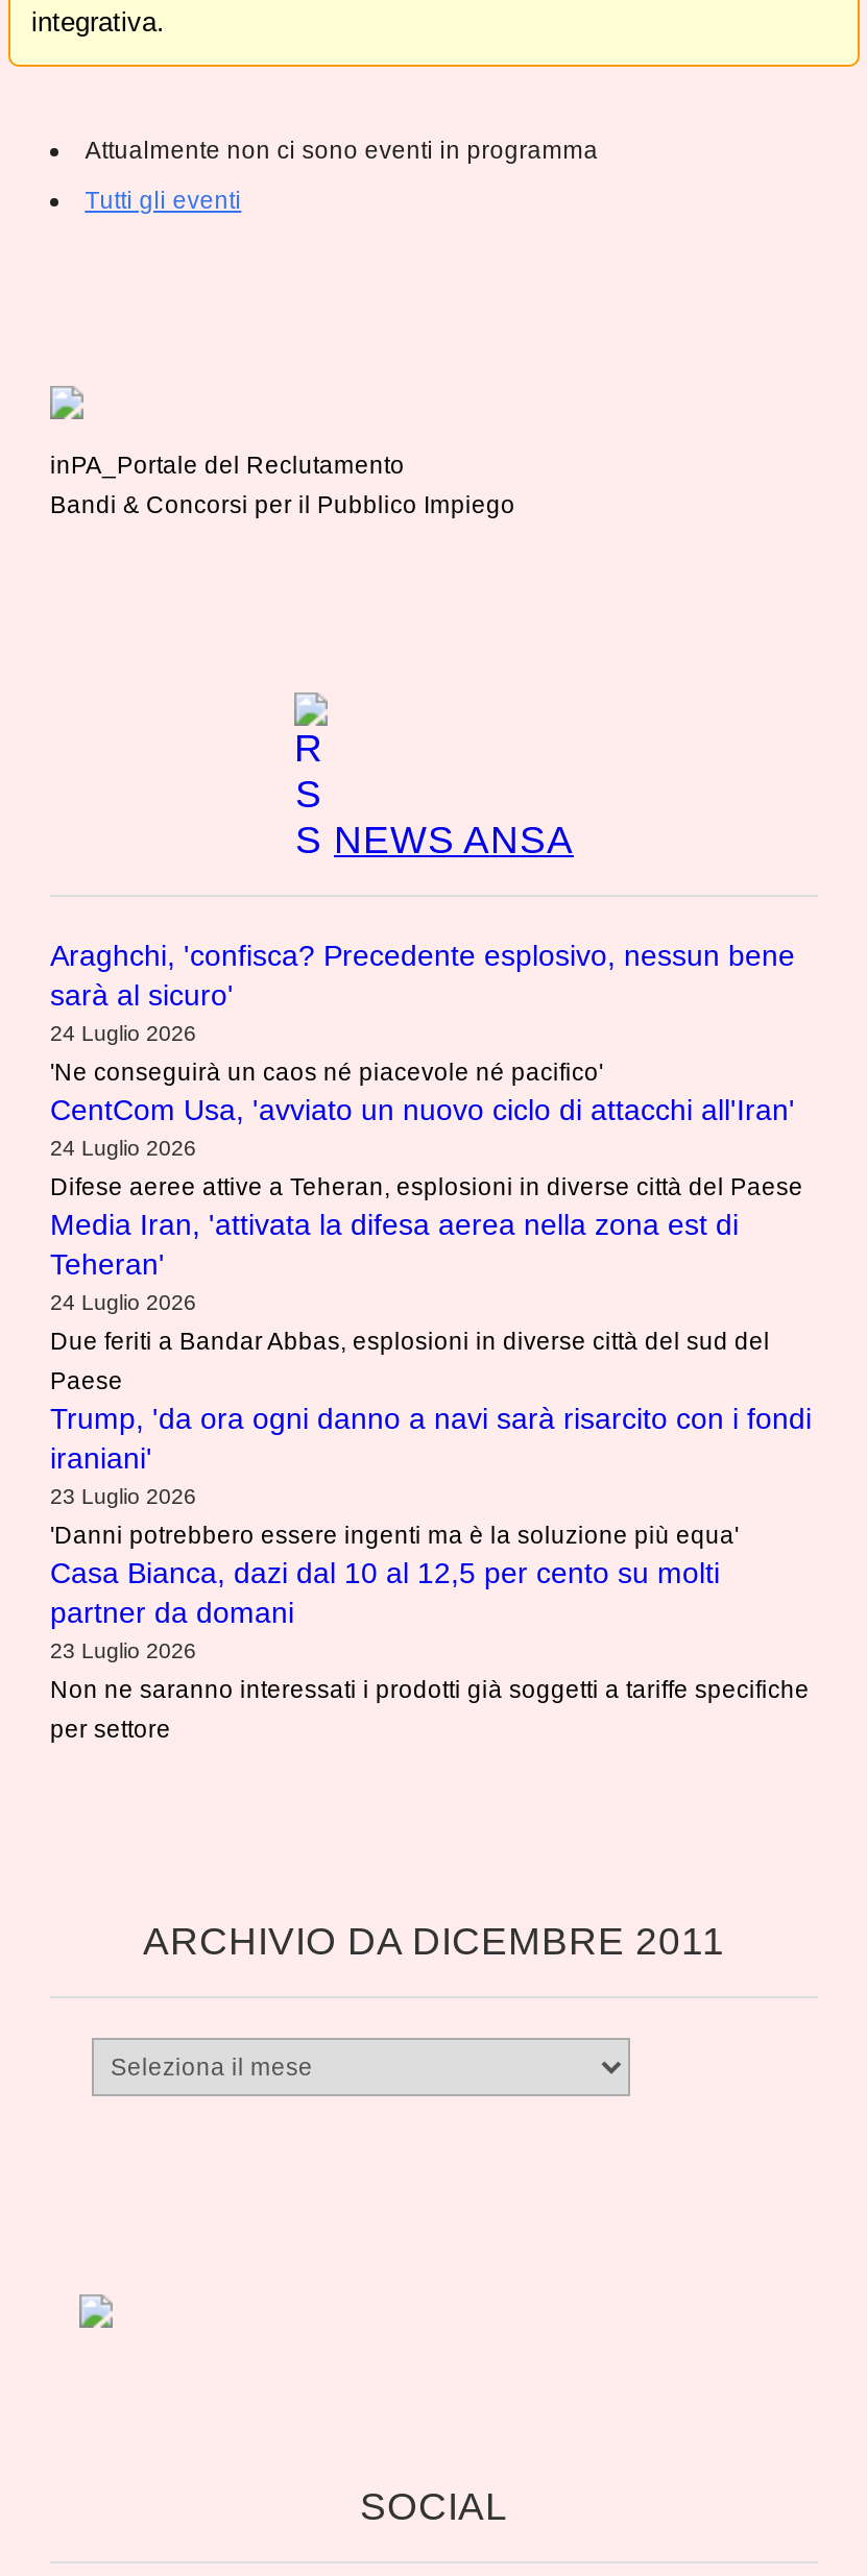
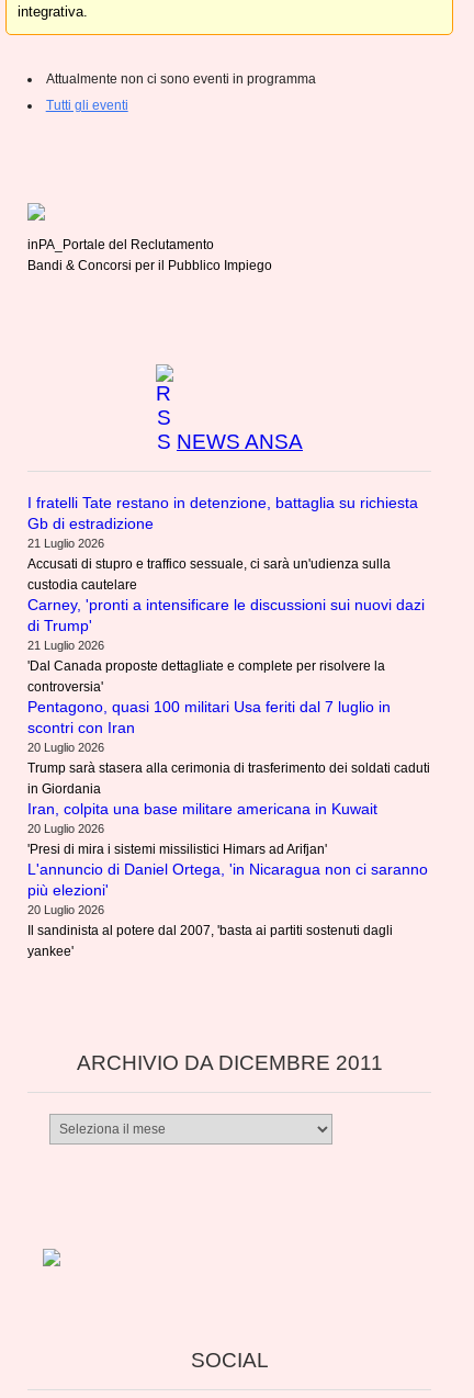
- Araghchi, 'confisca? Precedente esplosivo, nessun bene
- sarà al sicuro'
- 24 Luglio 2026
- 'Ne conseguirà un caos né piacevole né pacifico'
- CentCom Usa, 'avviato un nuovo ciclo di attacchi all'Iran'
- 24 Luglio 2026
- Difese aeree attive a Teheran, esplosioni in diverse città del Paese
- Media Iran, 'attivata la difesa aerea nella zona est di
- Teheran'
- 24 Luglio 2026
- Due feriti a Bandar Abbas, esplosioni in diverse città del sud del
- Paese
- Trump, 'da ora ogni danno a navi sarà risarcito con i fondi
- iraniani'
- 23 Luglio 2026
- 'Danni potrebbero essere ingenti ma è la soluzione più equa'
- Casa Bianca, dazi dal 10 al 12,5 per cento su molti
- partner da domani
- 23 Luglio 2026
- Non ne saranno interessati i prodotti già soggetti a tariffe specifiche
- per settore
+ I fratelli Tate restano in detenzione, battaglia su richiesta
+ Gb di estradizione
+ 21 Luglio 2026
+ Accusati di stupro e traffico sessuale, ci sarà un'udienza sulla
+ custodia cautelare
+ Carney, 'pronti a intensificare le discussioni sui nuovi dazi
+ di Trump'
+ 21 Luglio 2026
+ 'Dal Canada proposte dettagliate e complete per risolvere la
+ controversia'
+ Pentagono, quasi 100 militari Usa feriti dal 7 luglio in
+ scontri con Iran
+ 20 Luglio 2026
+ Trump sarà stasera alla cerimonia di trasferimento dei soldati caduti
+ in Giordania
+ Iran, colpita una base militare americana in Kuwait
+ 20 Luglio 2026
+ 'Presi di mira i sistemi missilistici Himars ad Arifjan'
+ L'annuncio di Daniel Ortega, 'in Nicaragua non ci saranno
+ più elezioni'
+ 20 Luglio 2026
+ Il sandinista al potere dal 2007, 'basta ai partiti sostenuti dagli
+ yankee'
